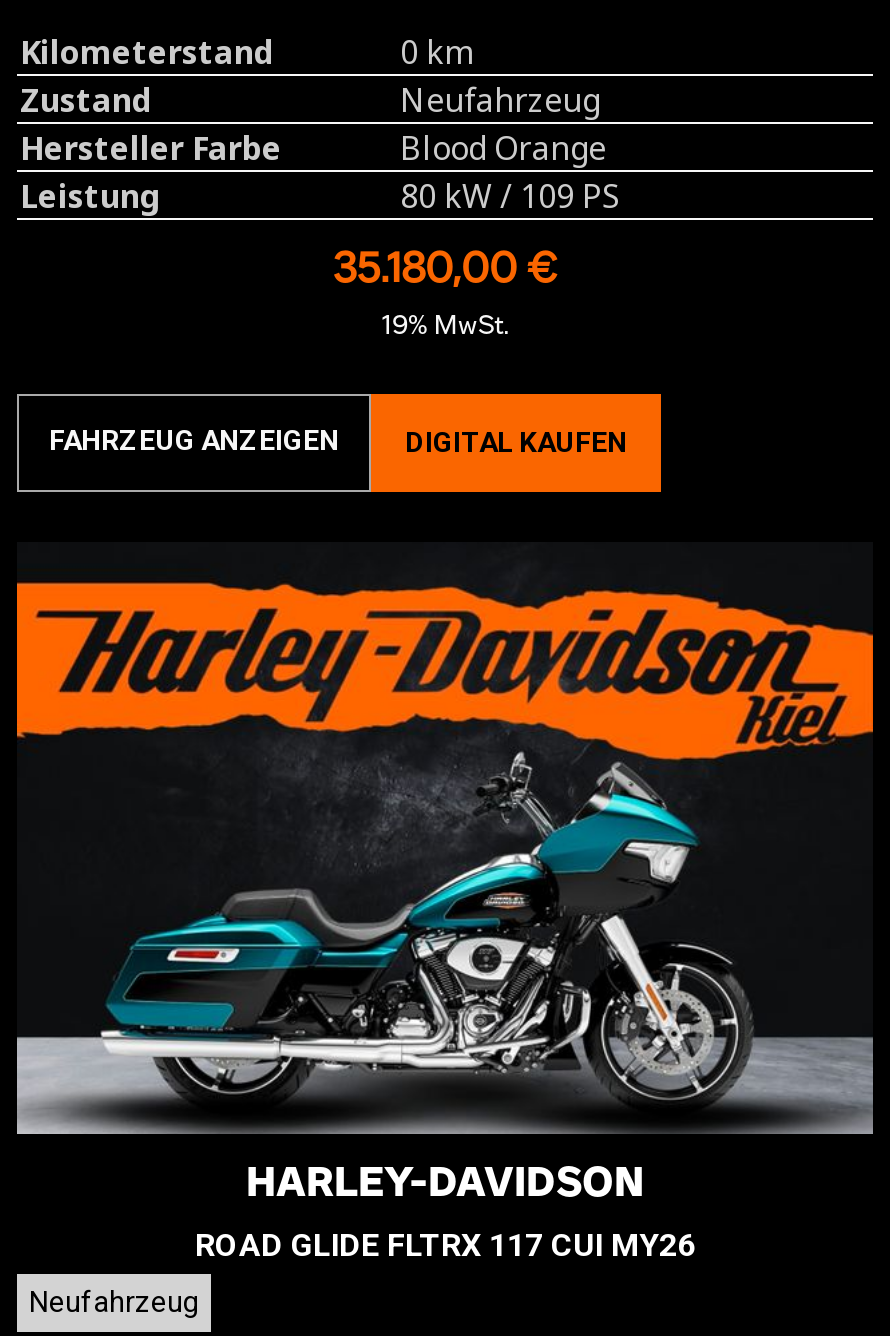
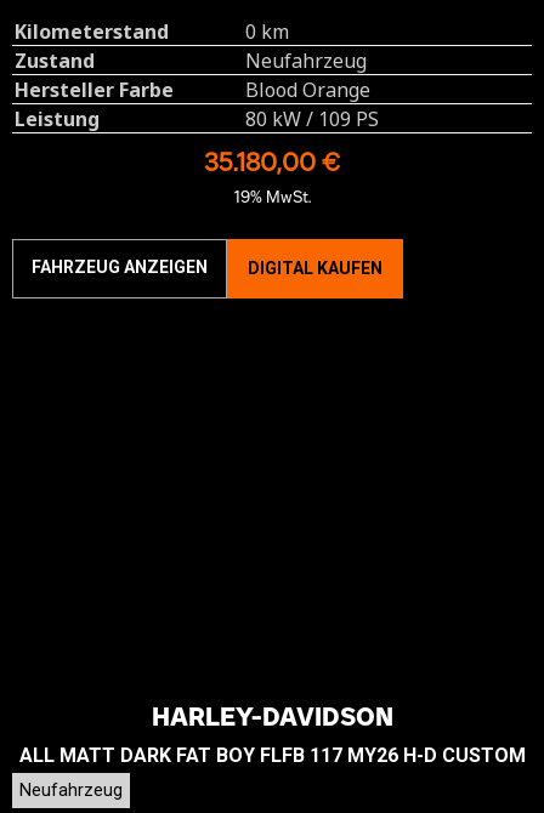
- [image]

- ROAD GLIDE FLTRX 117 CUI MY26
+ ALL MATT DARK FAT BOY FLFB 117 MY26 H-D CUSTOM
